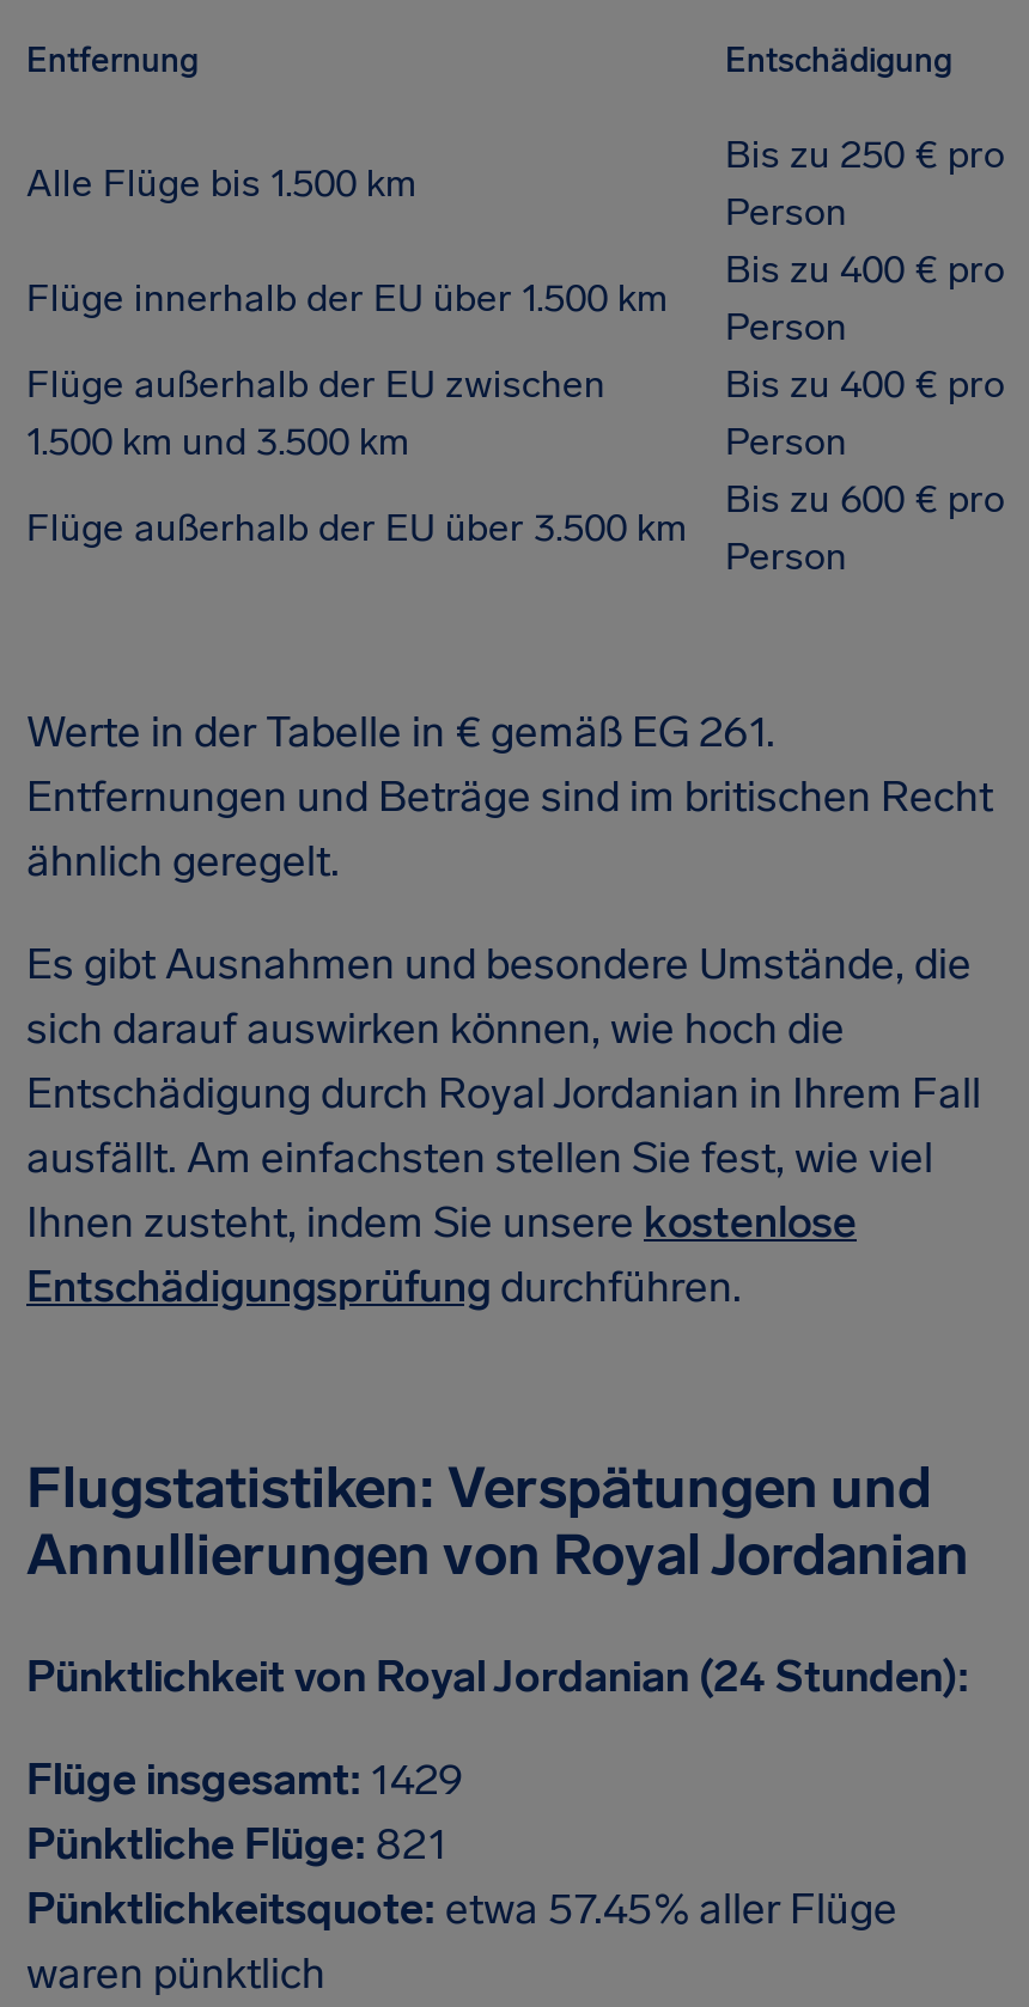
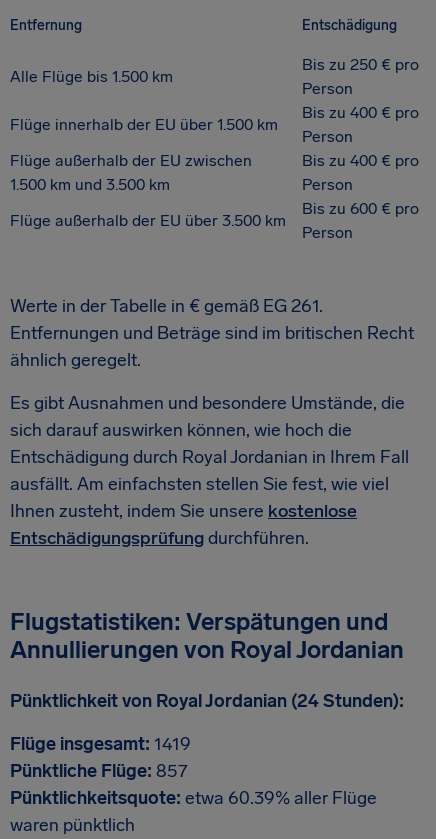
- Flüge insgesamt: 1429
+ Flüge insgesamt: 1419

- Pünktliche Flüge: 821
+ Pünktliche Flüge: 857

- Pünktlichkeitsquote: etwa 57.45% aller Flüge
+ Pünktlichkeitsquote: etwa 60.39% aller Flüge
